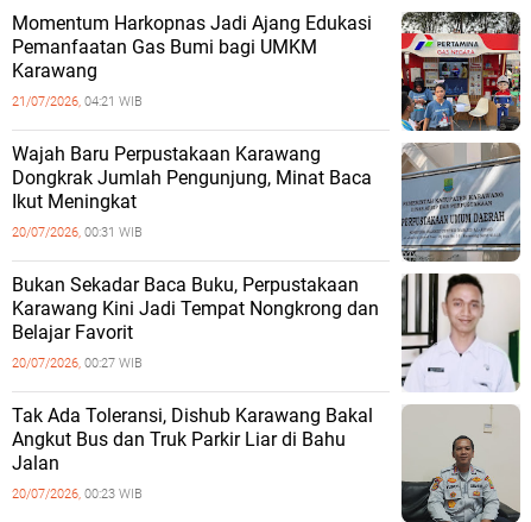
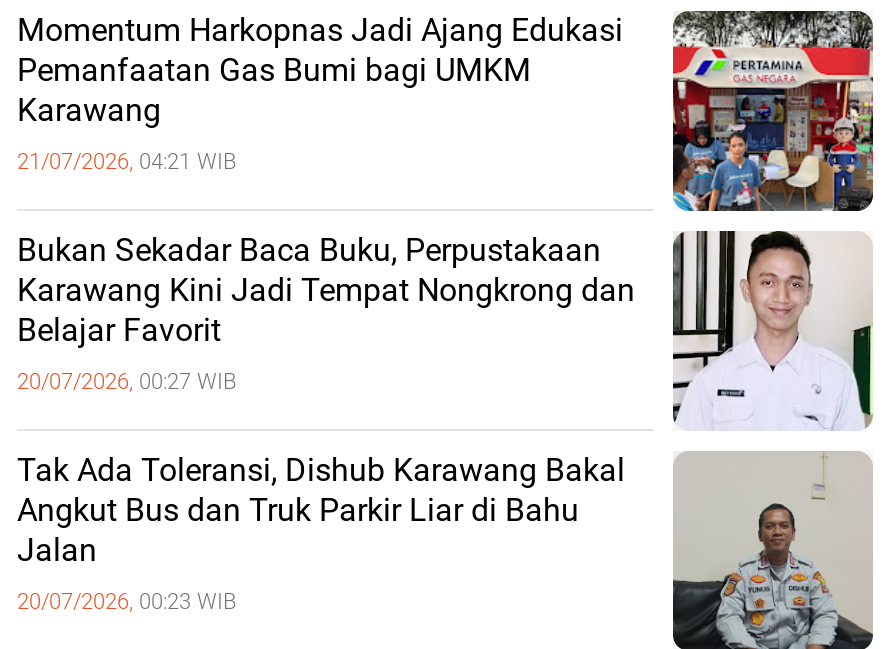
- [image]
- Wajah Baru Perpustakaan Karawang
- Dongkrak Jumlah Pengunjung, Minat Baca
- Ikut Meningkat
- 20/07/2026, 00:31 WIB
